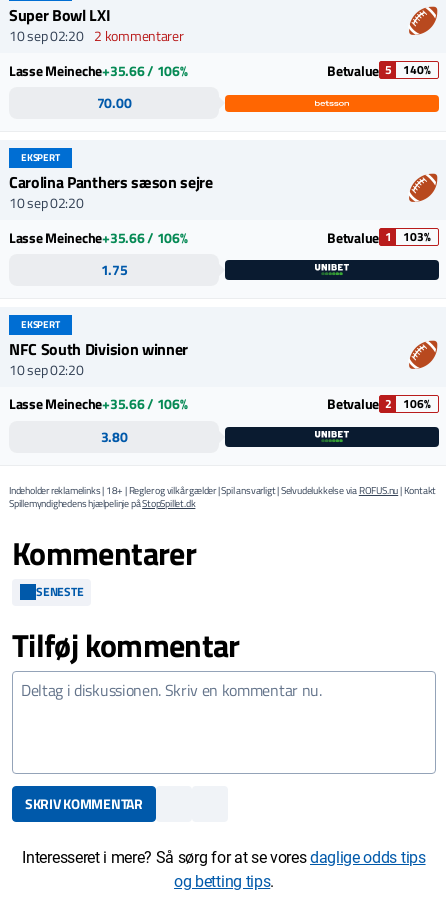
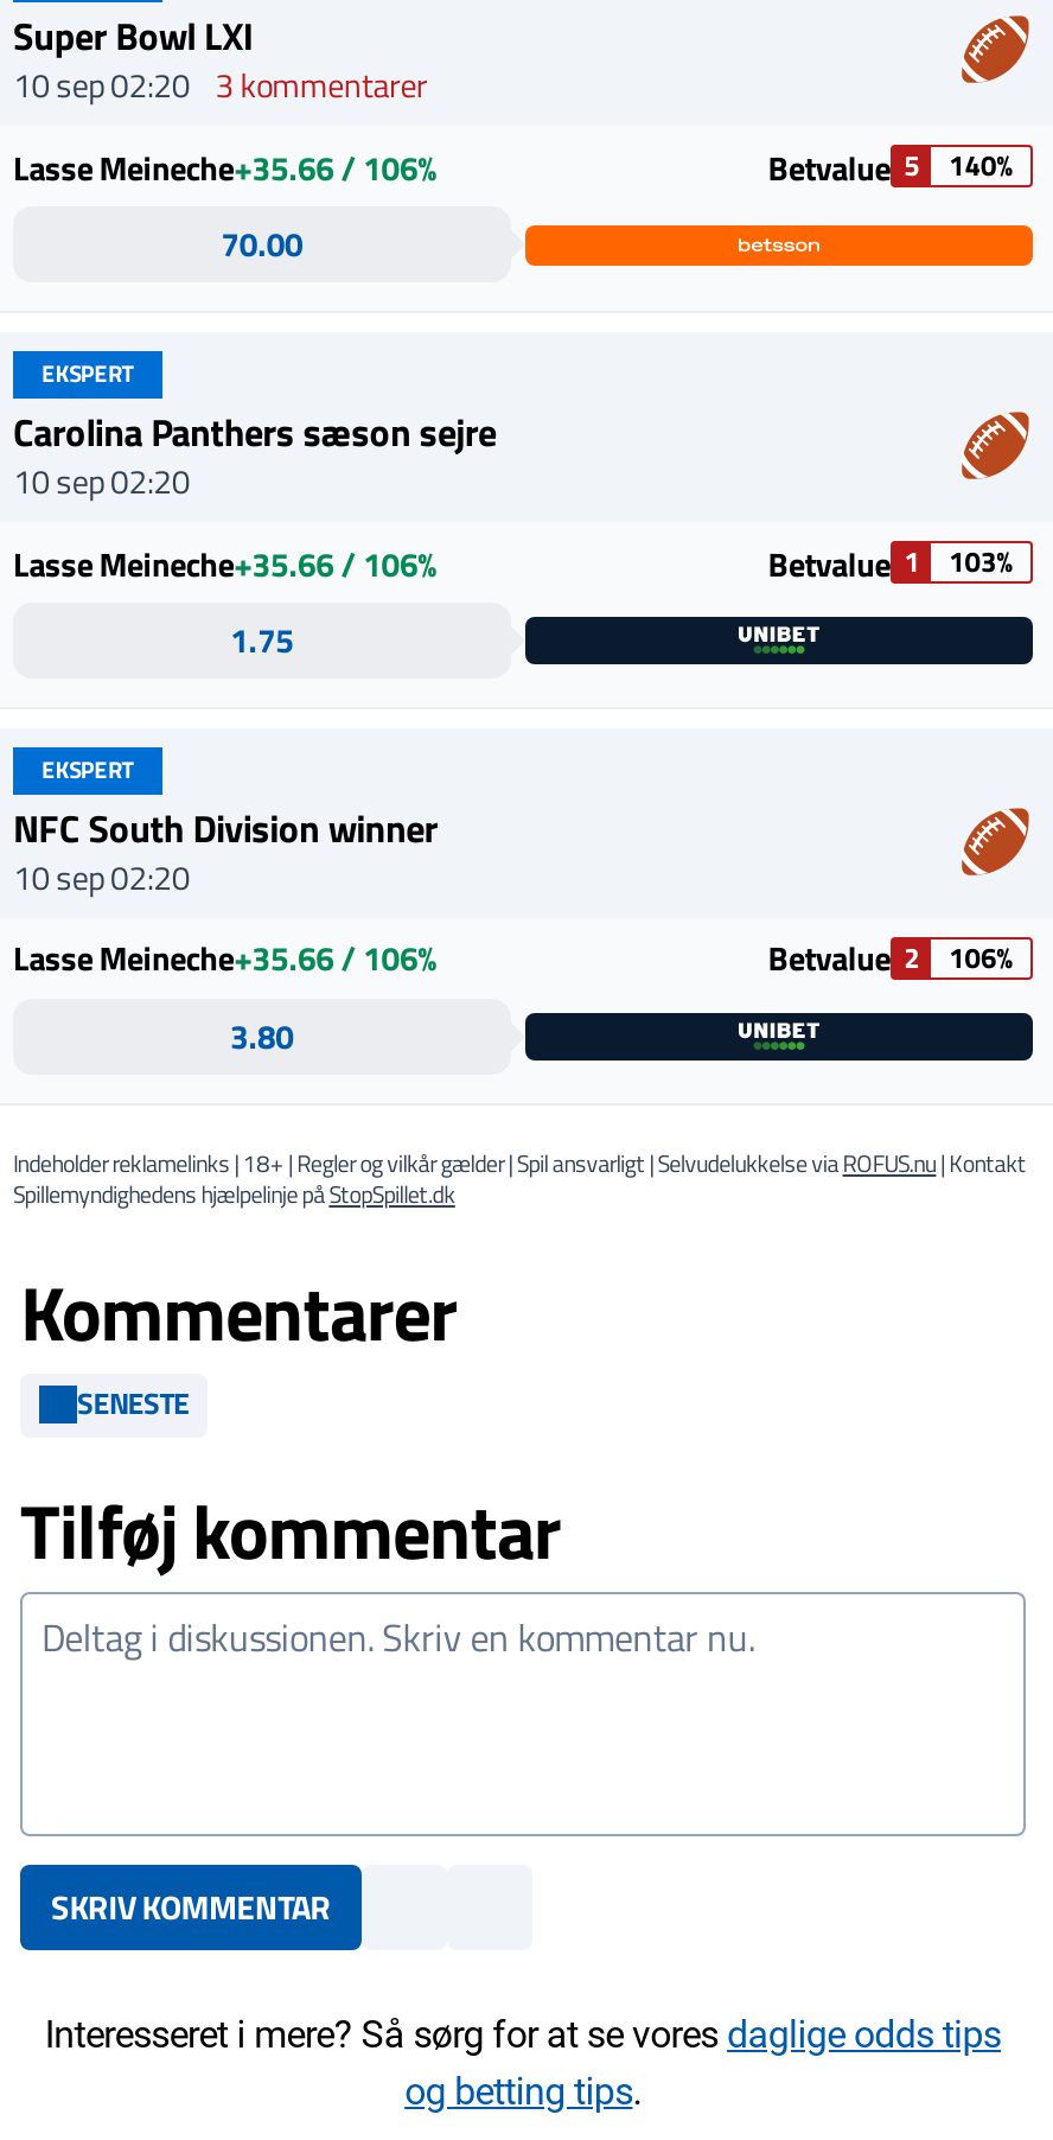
- 10 sep 02:20 2 kommentarer
+ 10 sep 02:20 3 kommentarer
